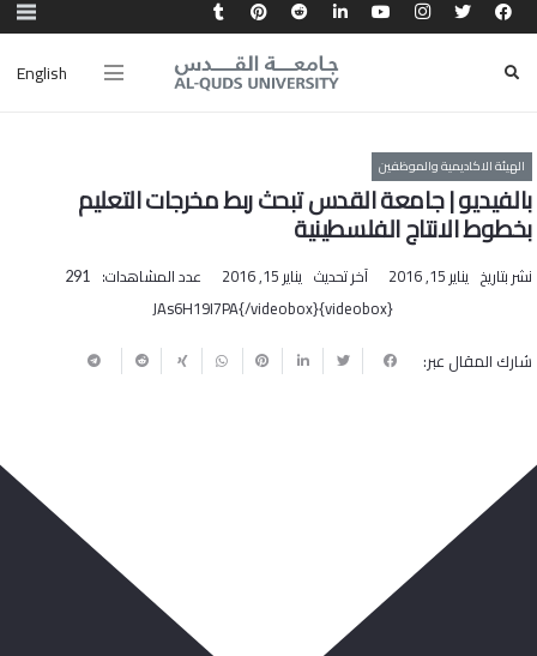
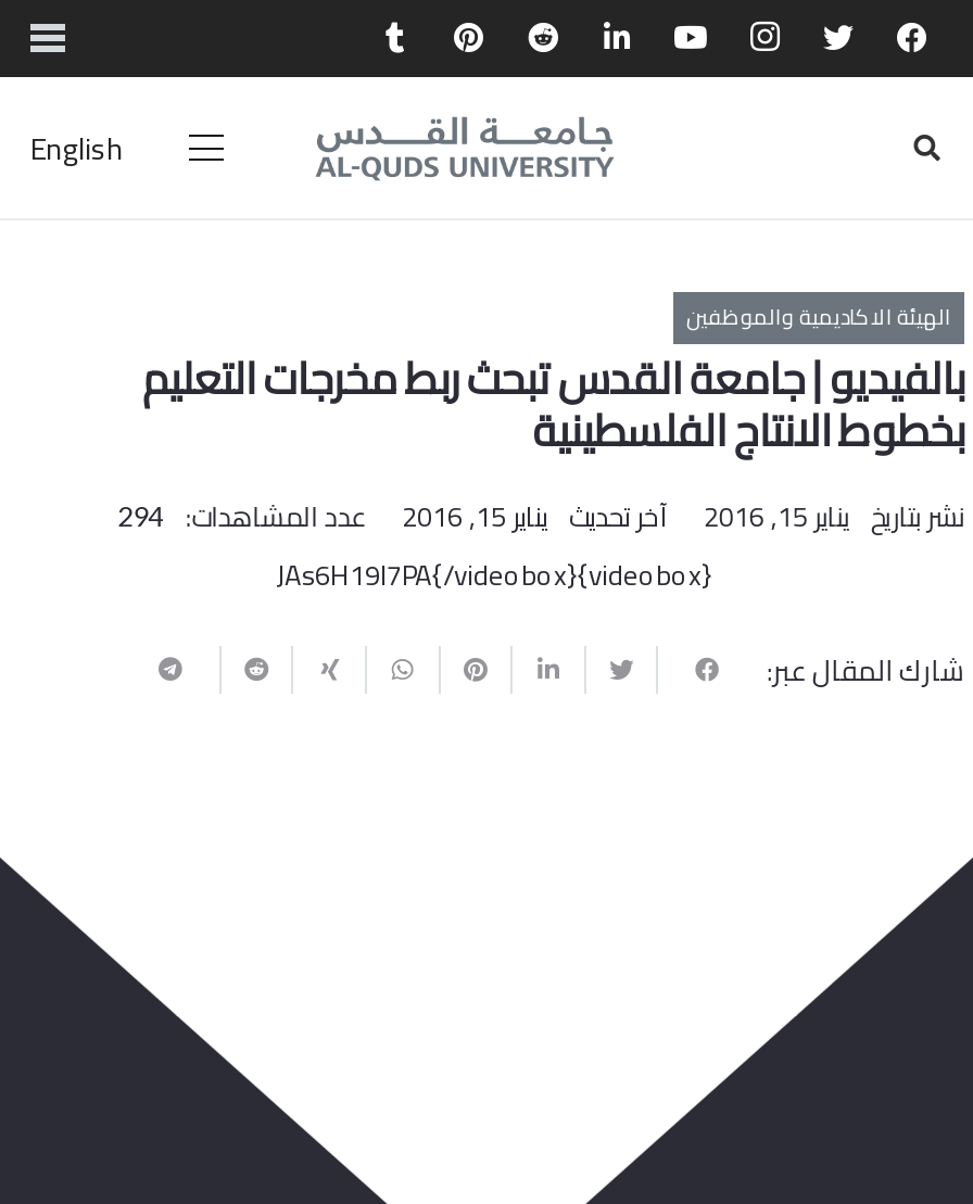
- عدد المشاهدات: 291
+ عدد المشاهدات: 294
